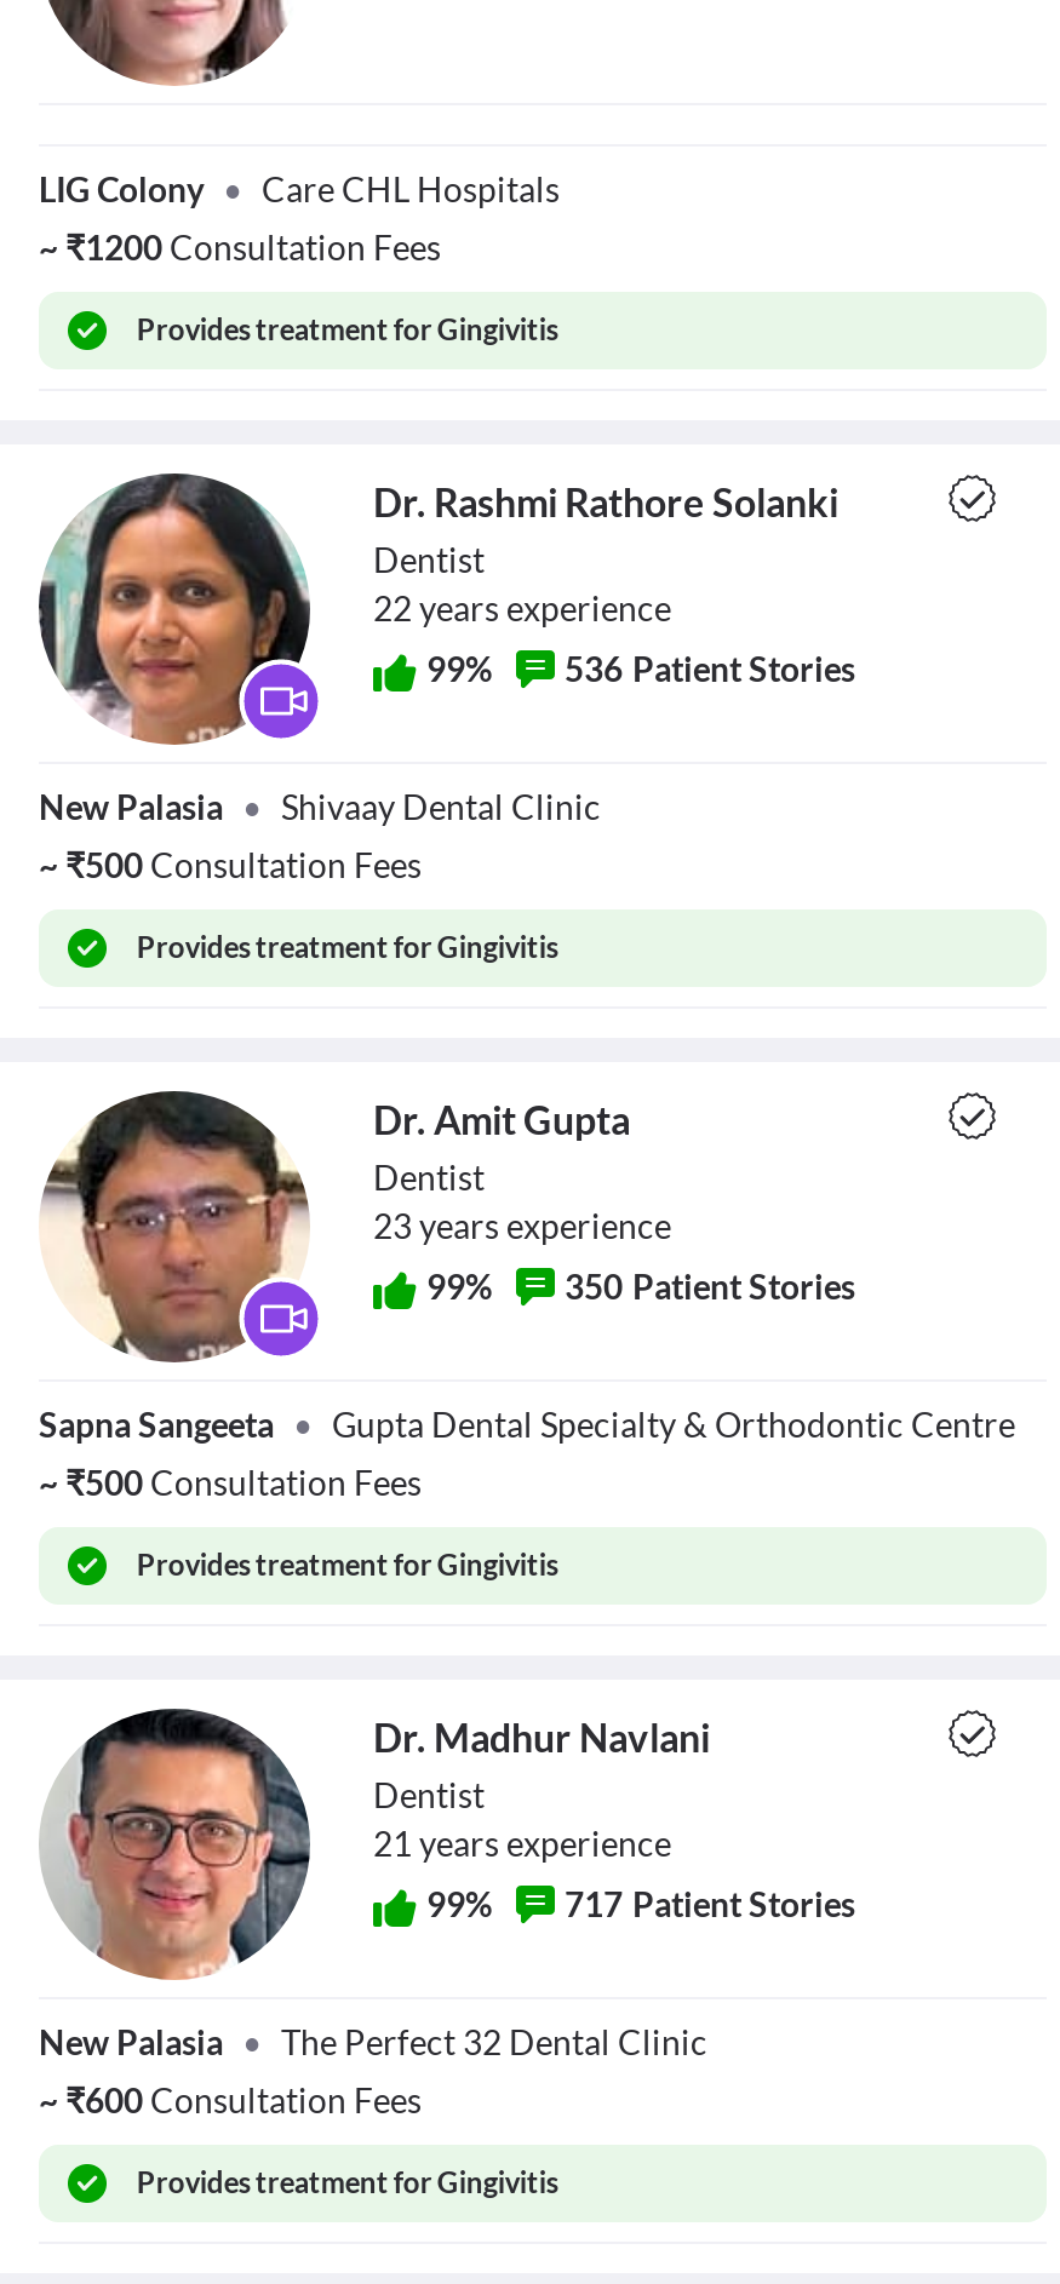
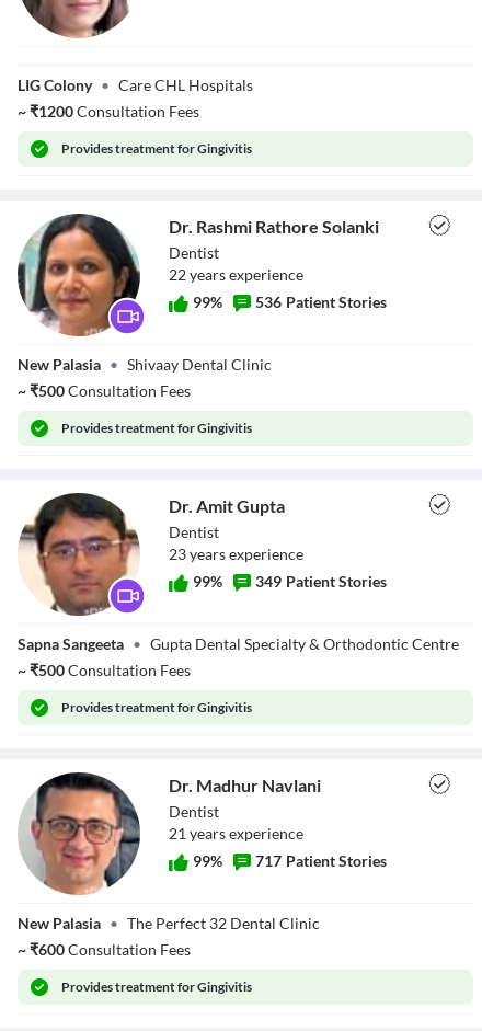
- 350 Patient Stories
+ 349 Patient Stories
